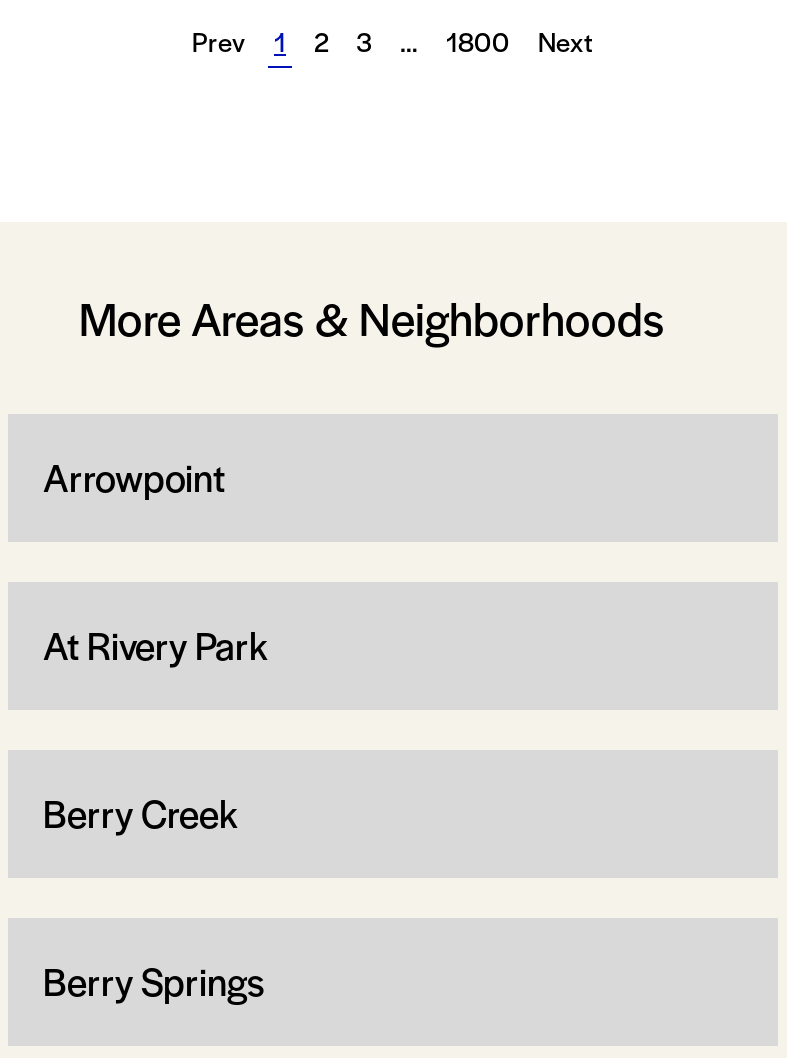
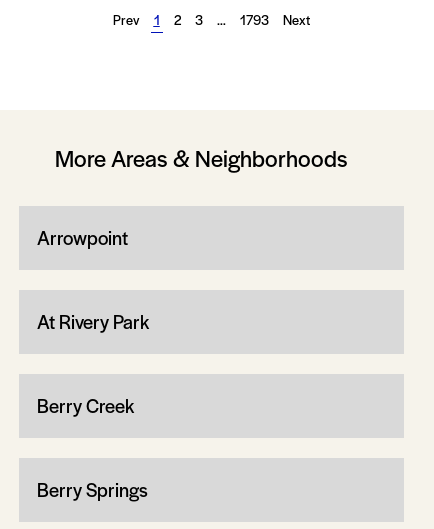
- 1800
+ 1793
